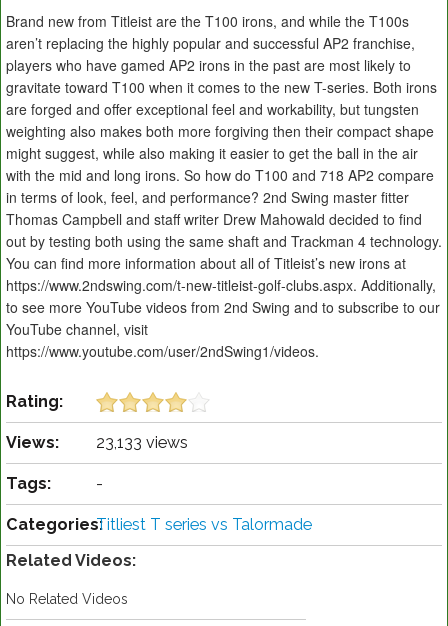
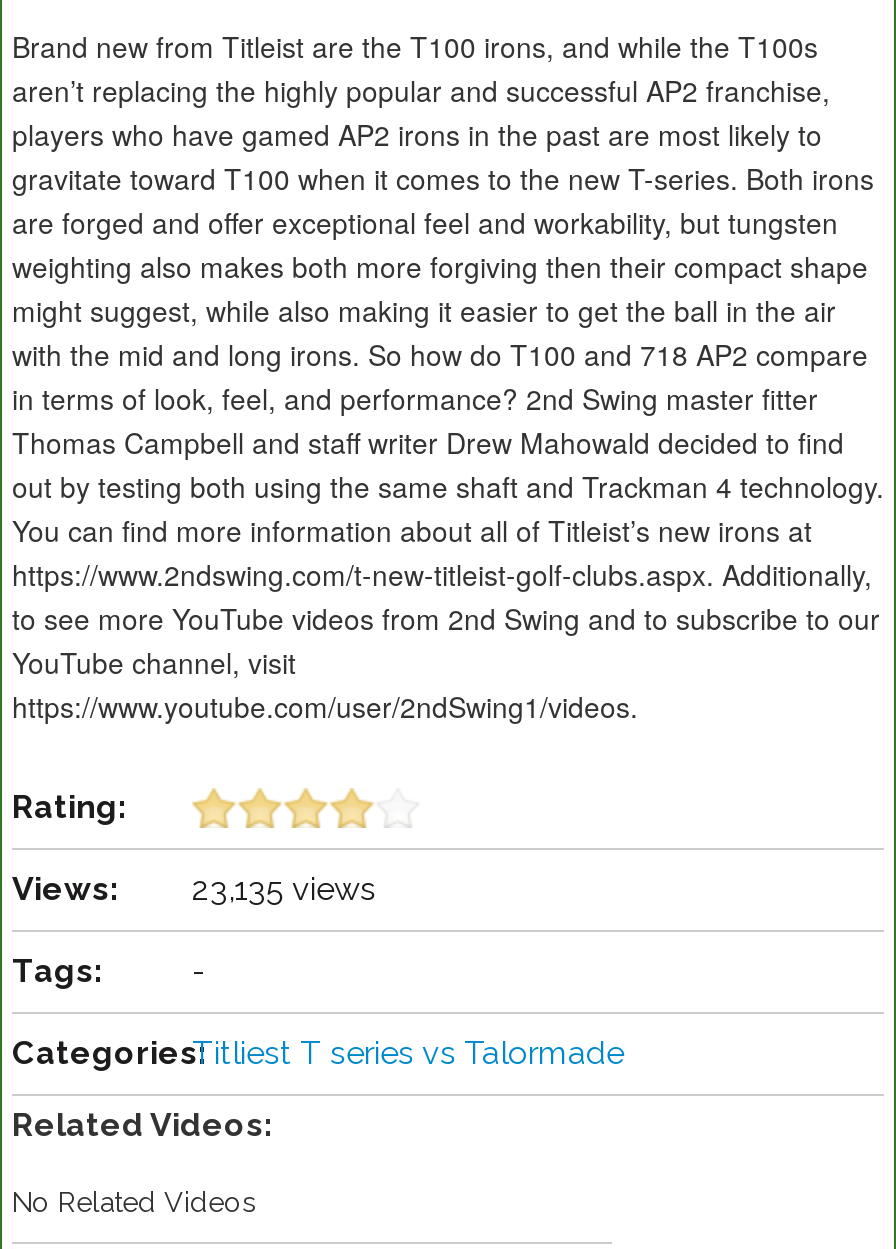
- Views: 23,133 views
+ Views: 23,135 views
